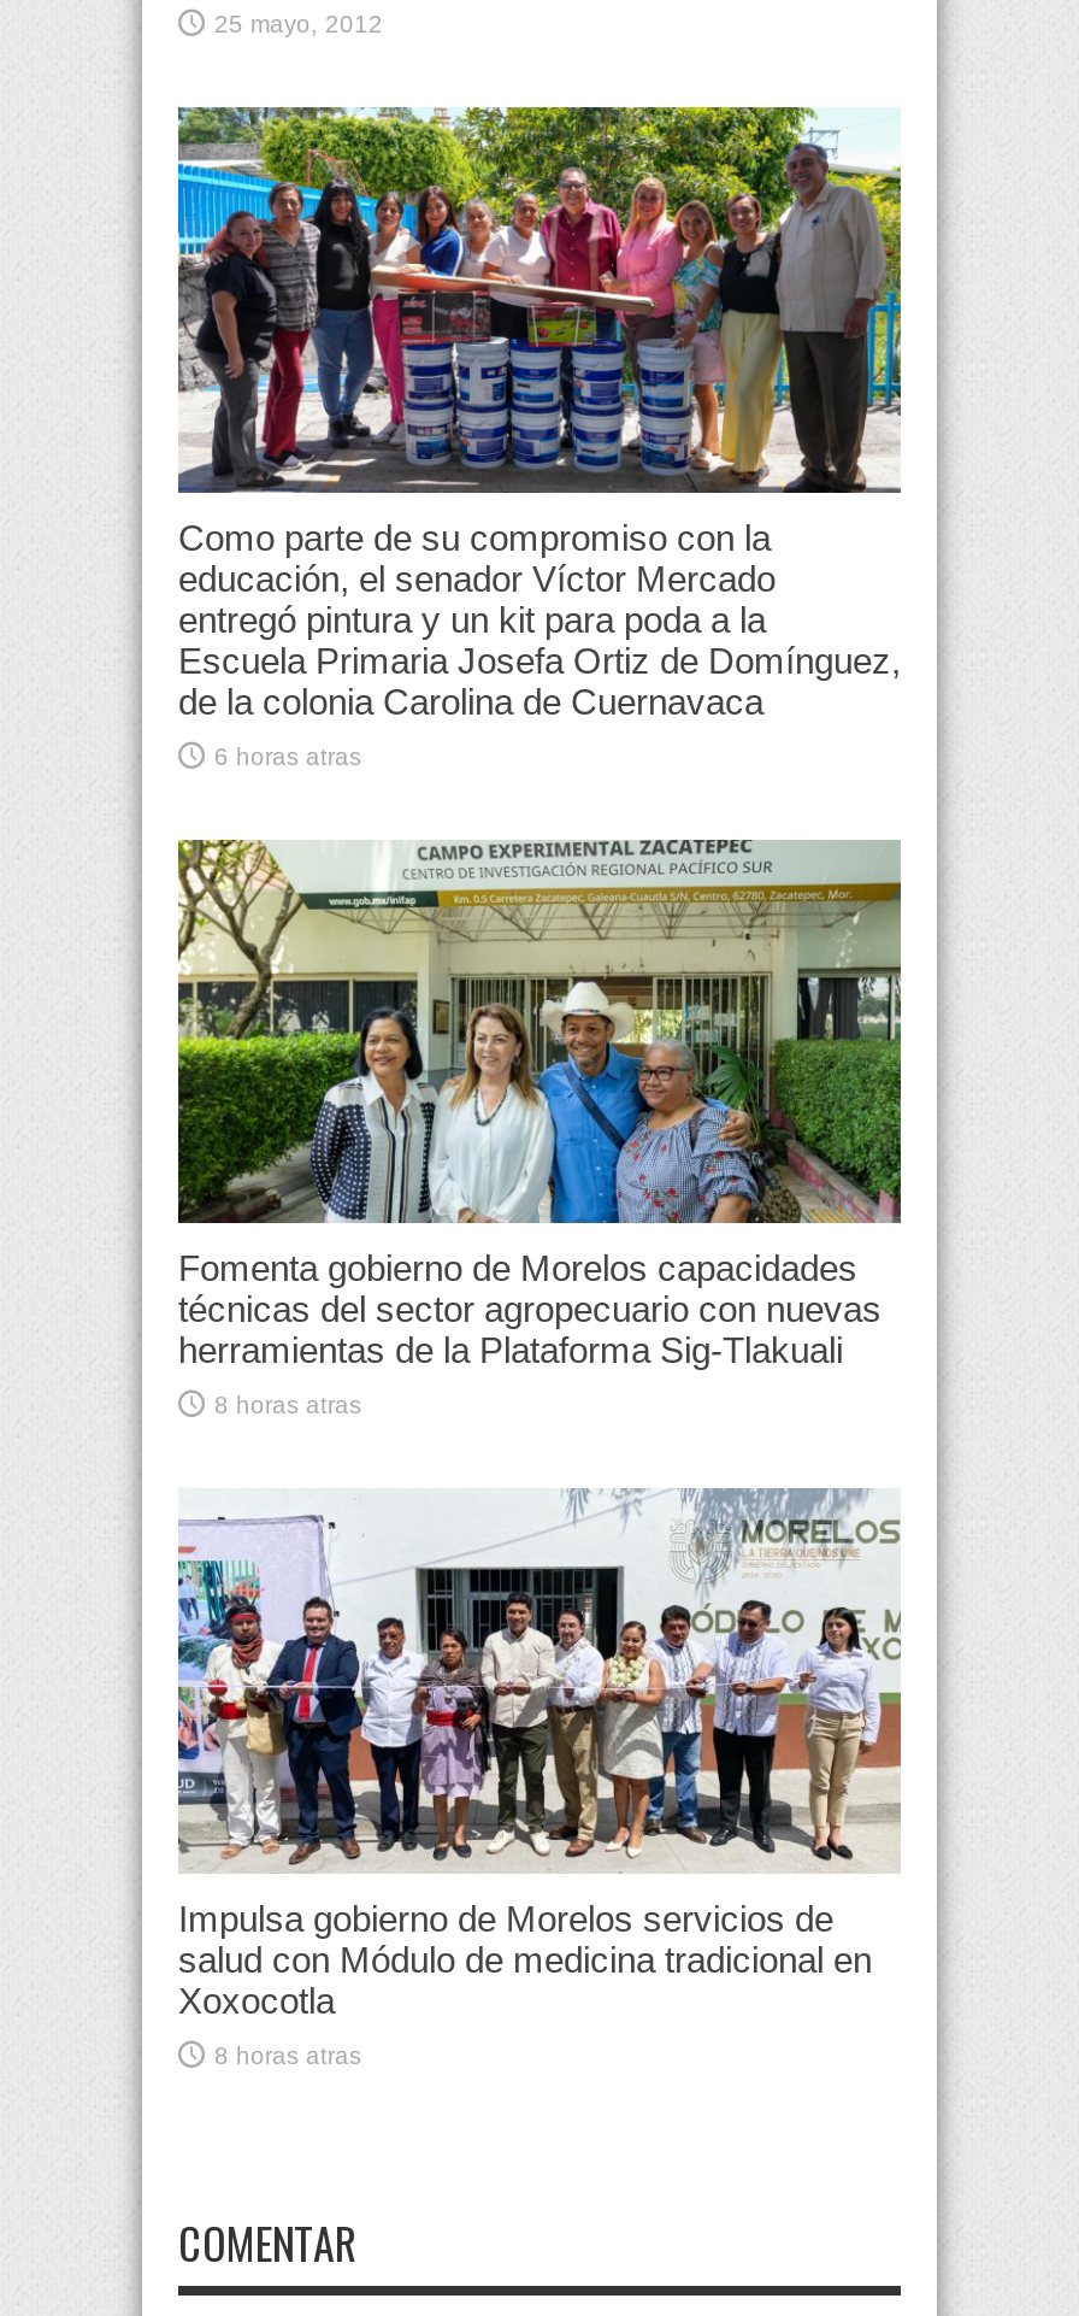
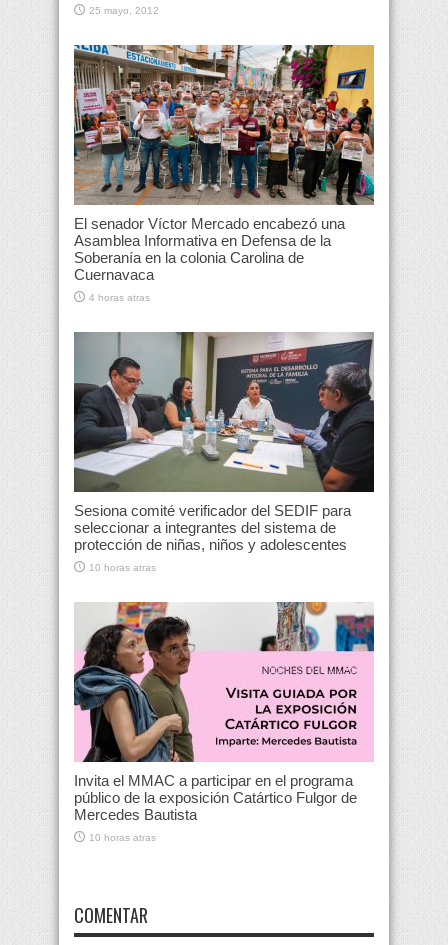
- [image]
- Como parte de su compromiso con la
- educación, el senador Víctor Mercado
- entregó pintura y un kit para poda a la
- Escuela Primaria Josefa Ortiz de Domínguez,
- de la colonia Carolina de Cuernavaca
+ [image]
+ El senador Víctor Mercado encabezó una
+ Asamblea Informativa en Defensa de la
+ Soberanía en la colonia Carolina de
+ Cuernavaca

- 6 horas atras
+ 4 horas atras

- [image]
- Fomenta gobierno de Morelos capacidades
- técnicas del sector agropecuario con nuevas
- herramientas de la Plataforma Sig-Tlakuali
+ [image]
+ Sesiona comité verificador del SEDIF para
+ seleccionar a integrantes del sistema de
+ protección de niñas, niños y adolescentes

- 8 horas atras
+ 10 horas atras

- [image]
- Impulsa gobierno de Morelos servicios de
- salud con Módulo de medicina tradicional en
- Xoxocotla
+ [image]
+ Invita el MMAC a participar en el programa
+ público de la exposición Catártico Fulgor de
+ Mercedes Bautista

- 8 horas atras
+ 10 horas atras
